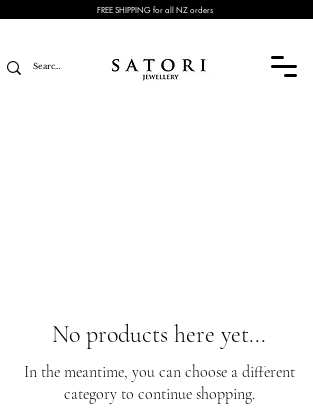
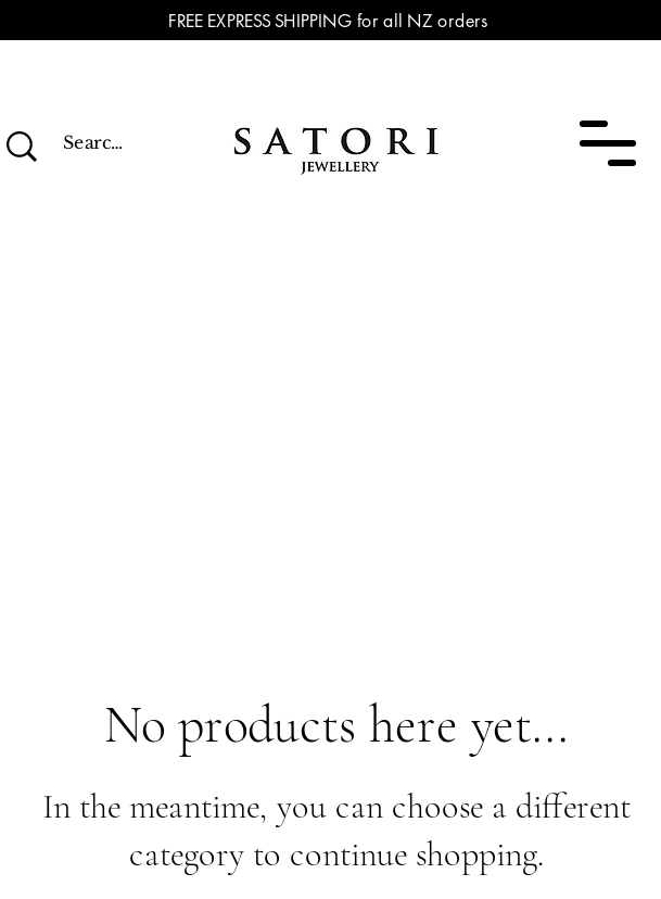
- FREE SHIPPING for all NZ orders
+ FREE EXPRESS SHIPPING for all NZ orders
